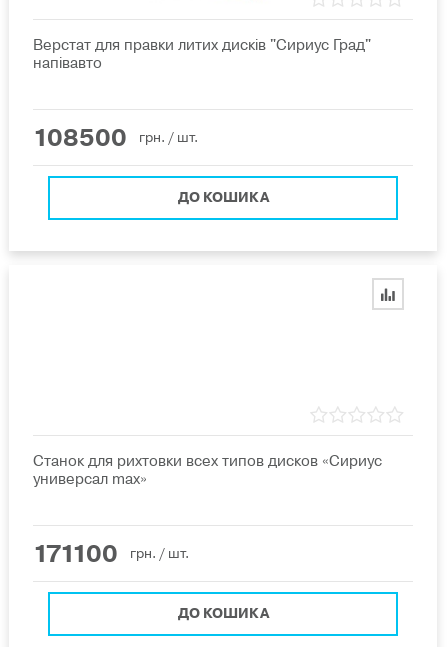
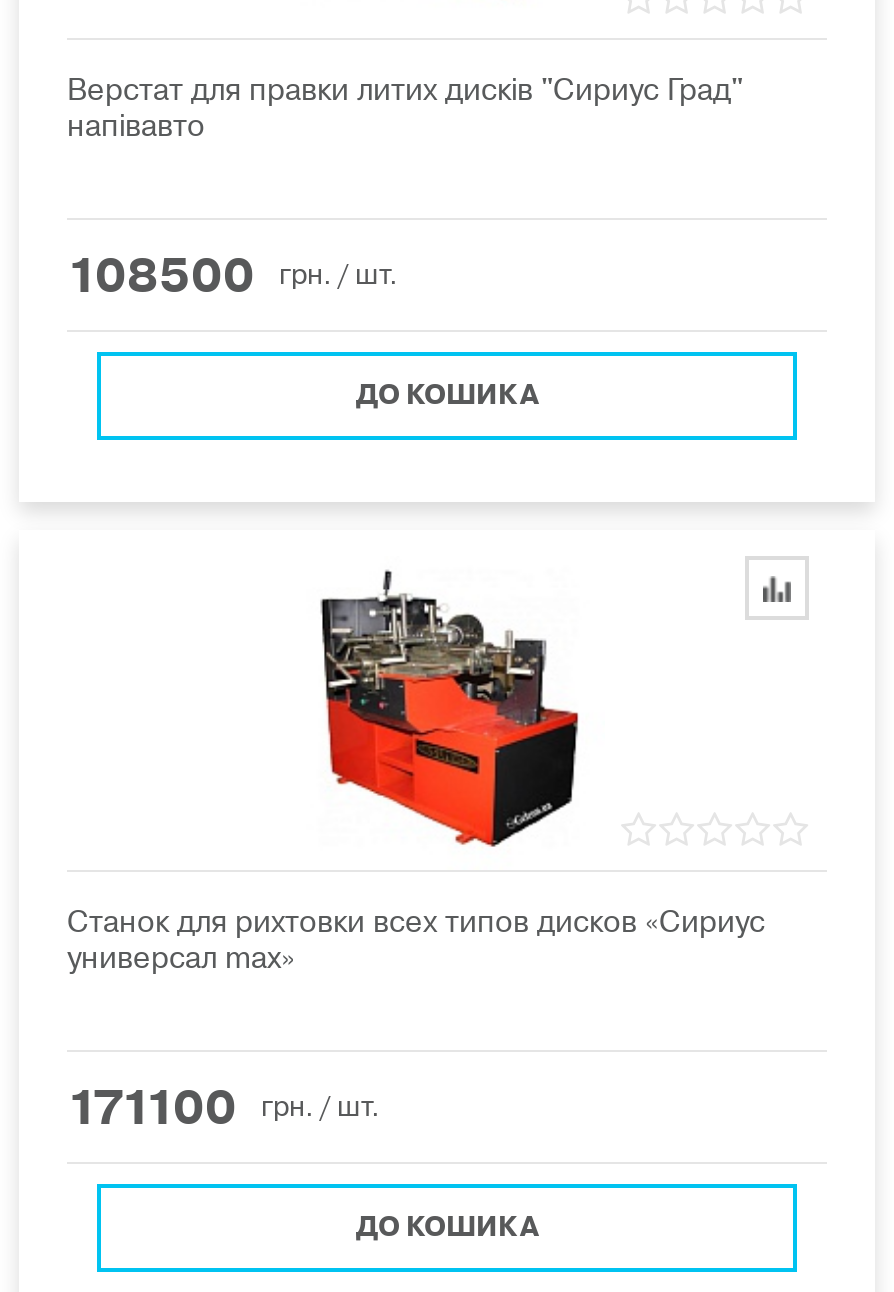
+ [image]
